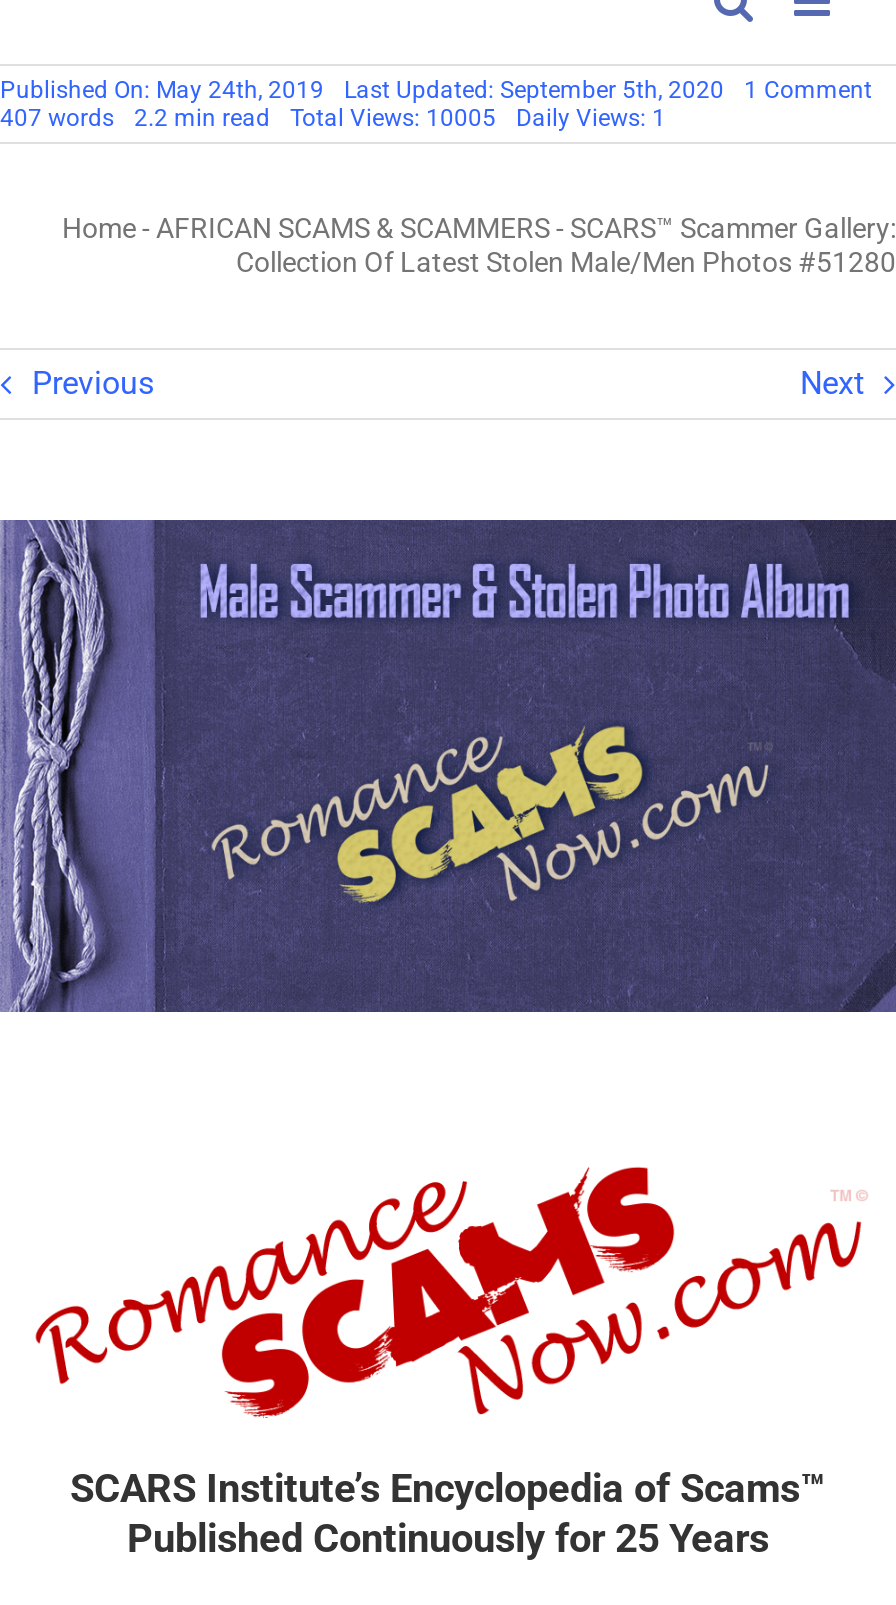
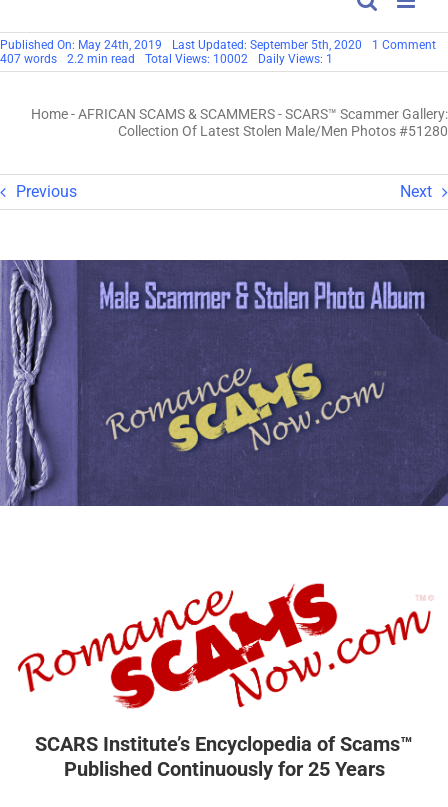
- 407 words 2.2 min read Total Views: 10005 Daily Views: 1
+ 407 words 2.2 min read Total Views: 10002 Daily Views: 1
